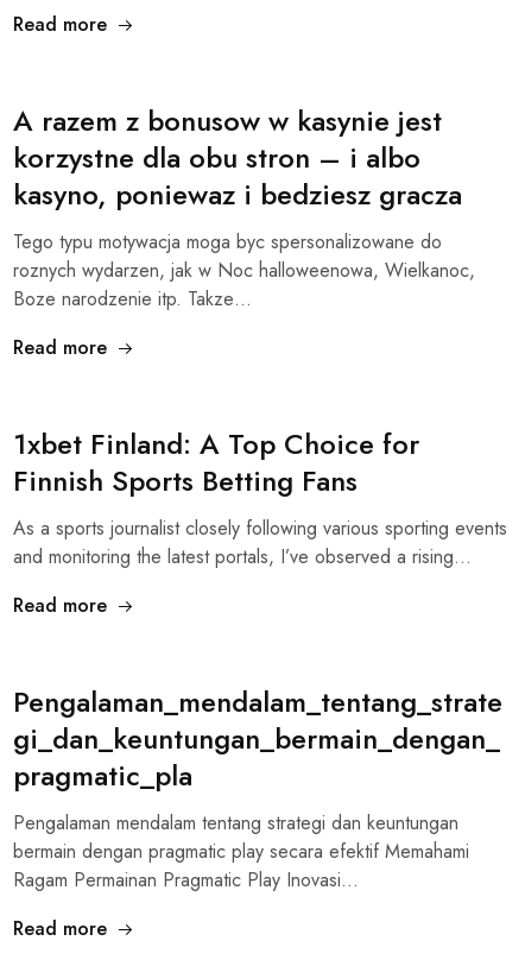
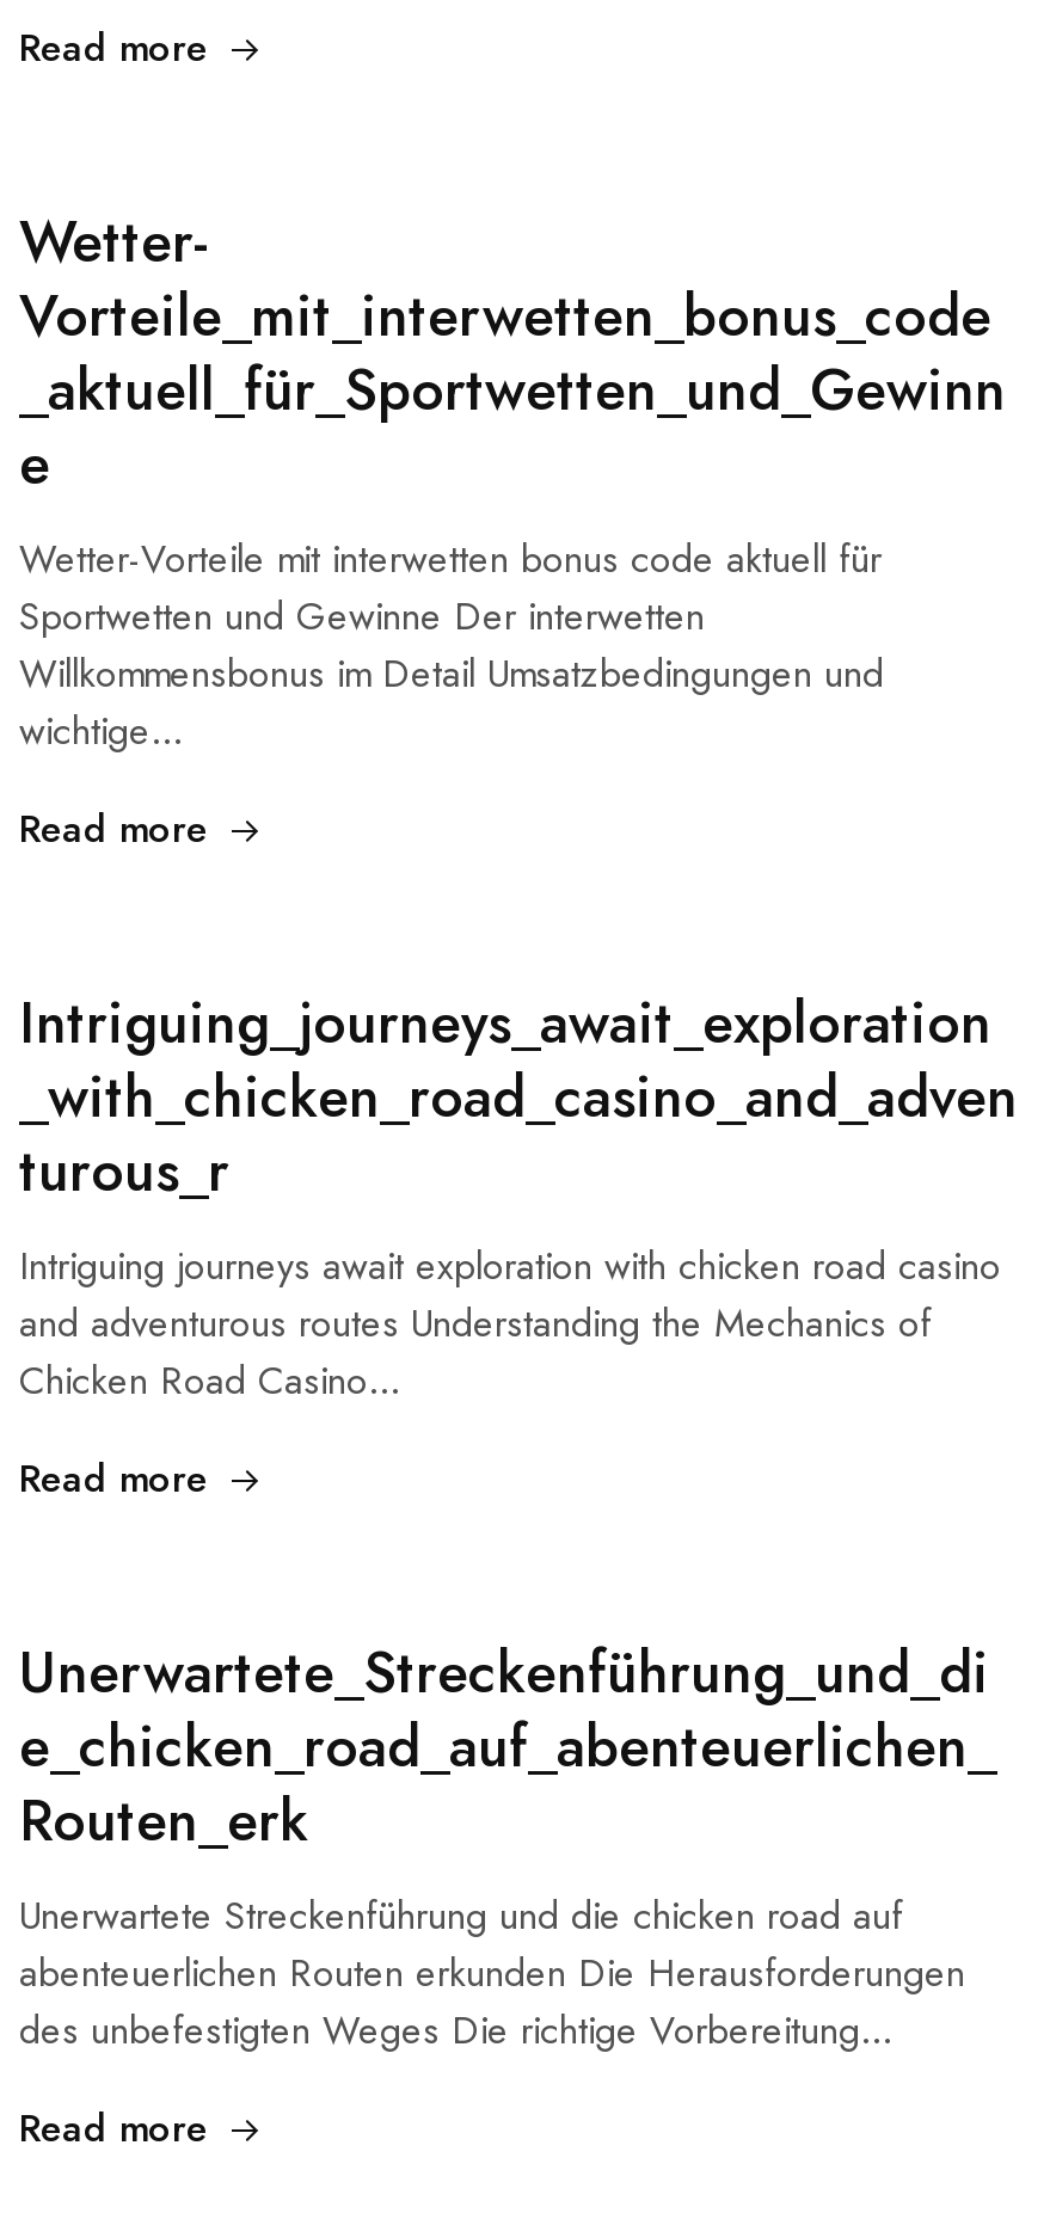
- A razem z bonusow w kasynie jest
- korzystne dla obu stron – i albo
- kasyno, poniewaz i bedziesz gracza
- Tego typu motywacja moga byc spersonalizowane do
- roznych wydarzen, jak w Noc halloweenowa, Wielkanoc,
- Boze narodzenie itp. Takze…
+ Wetter-
+ Vorteile_mit_interwetten_bonus_code
+ _aktuell_für_Sportwetten_und_Gewinn
+ e
+ Wetter-Vorteile mit interwetten bonus code aktuell für
+ Sportwetten und Gewinne Der interwetten
+ Willkommensbonus im Detail Umsatzbedingungen und
+ wichtige…

- 1xbet Finland: A Top Choice for
- Finnish Sports Betting Fans
- As a sports journalist closely following various sporting events
- and monitoring the latest portals, I’ve observed a rising…
+ Intriguing_journeys_await_exploration
+ _with_chicken_road_casino_and_adven
+ turous_r
+ Intriguing journeys await exploration with chicken road casino
+ and adventurous routes Understanding the Mechanics of
+ Chicken Road Casino…

- Pengalaman_mendalam_tentang_strate
- gi_dan_keuntungan_bermain_dengan_
- pragmatic_pla
- Pengalaman mendalam tentang strategi dan keuntungan
- bermain dengan pragmatic play secara efektif Memahami
- Ragam Permainan Pragmatic Play Inovasi…
+ Unerwartete_Streckenführung_und_di
+ e_chicken_road_auf_abenteuerlichen_
+ Routen_erk
+ Unerwartete Streckenführung und die chicken road auf
+ abenteuerlichen Routen erkunden Die Herausforderungen
+ des unbefestigten Weges Die richtige Vorbereitung…
